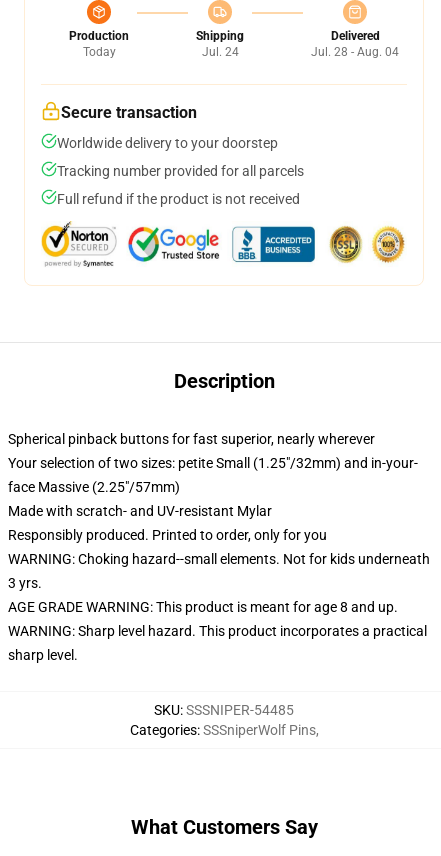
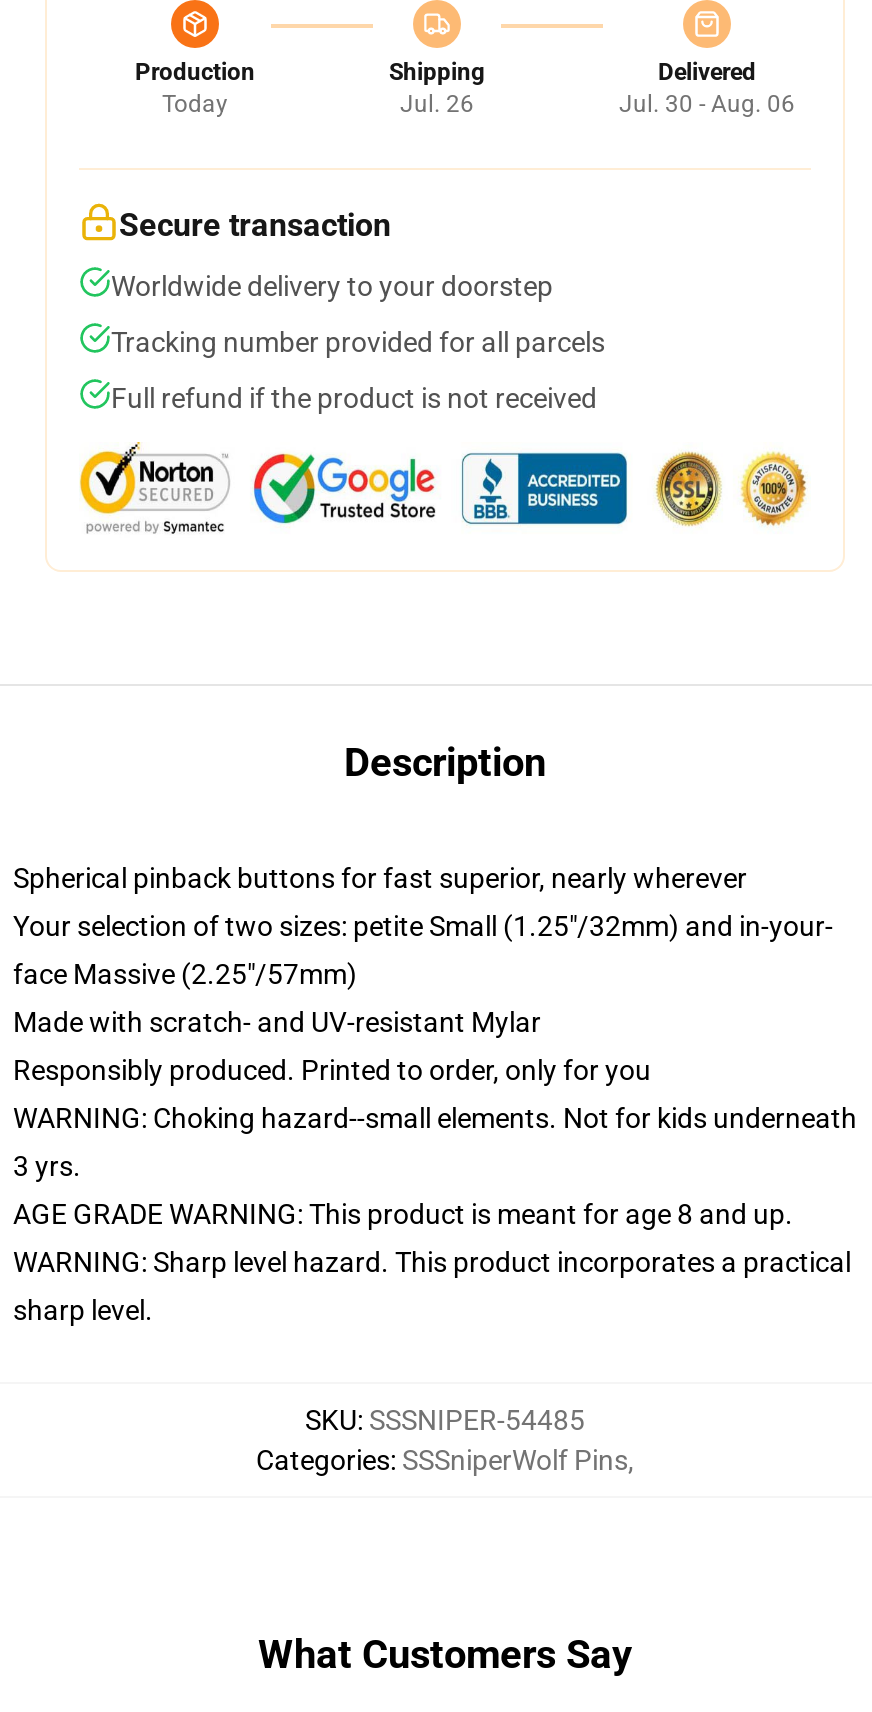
- Jul. 24
+ Jul. 26

- Jul. 28 - Aug. 04
+ Jul. 30 - Aug. 06
